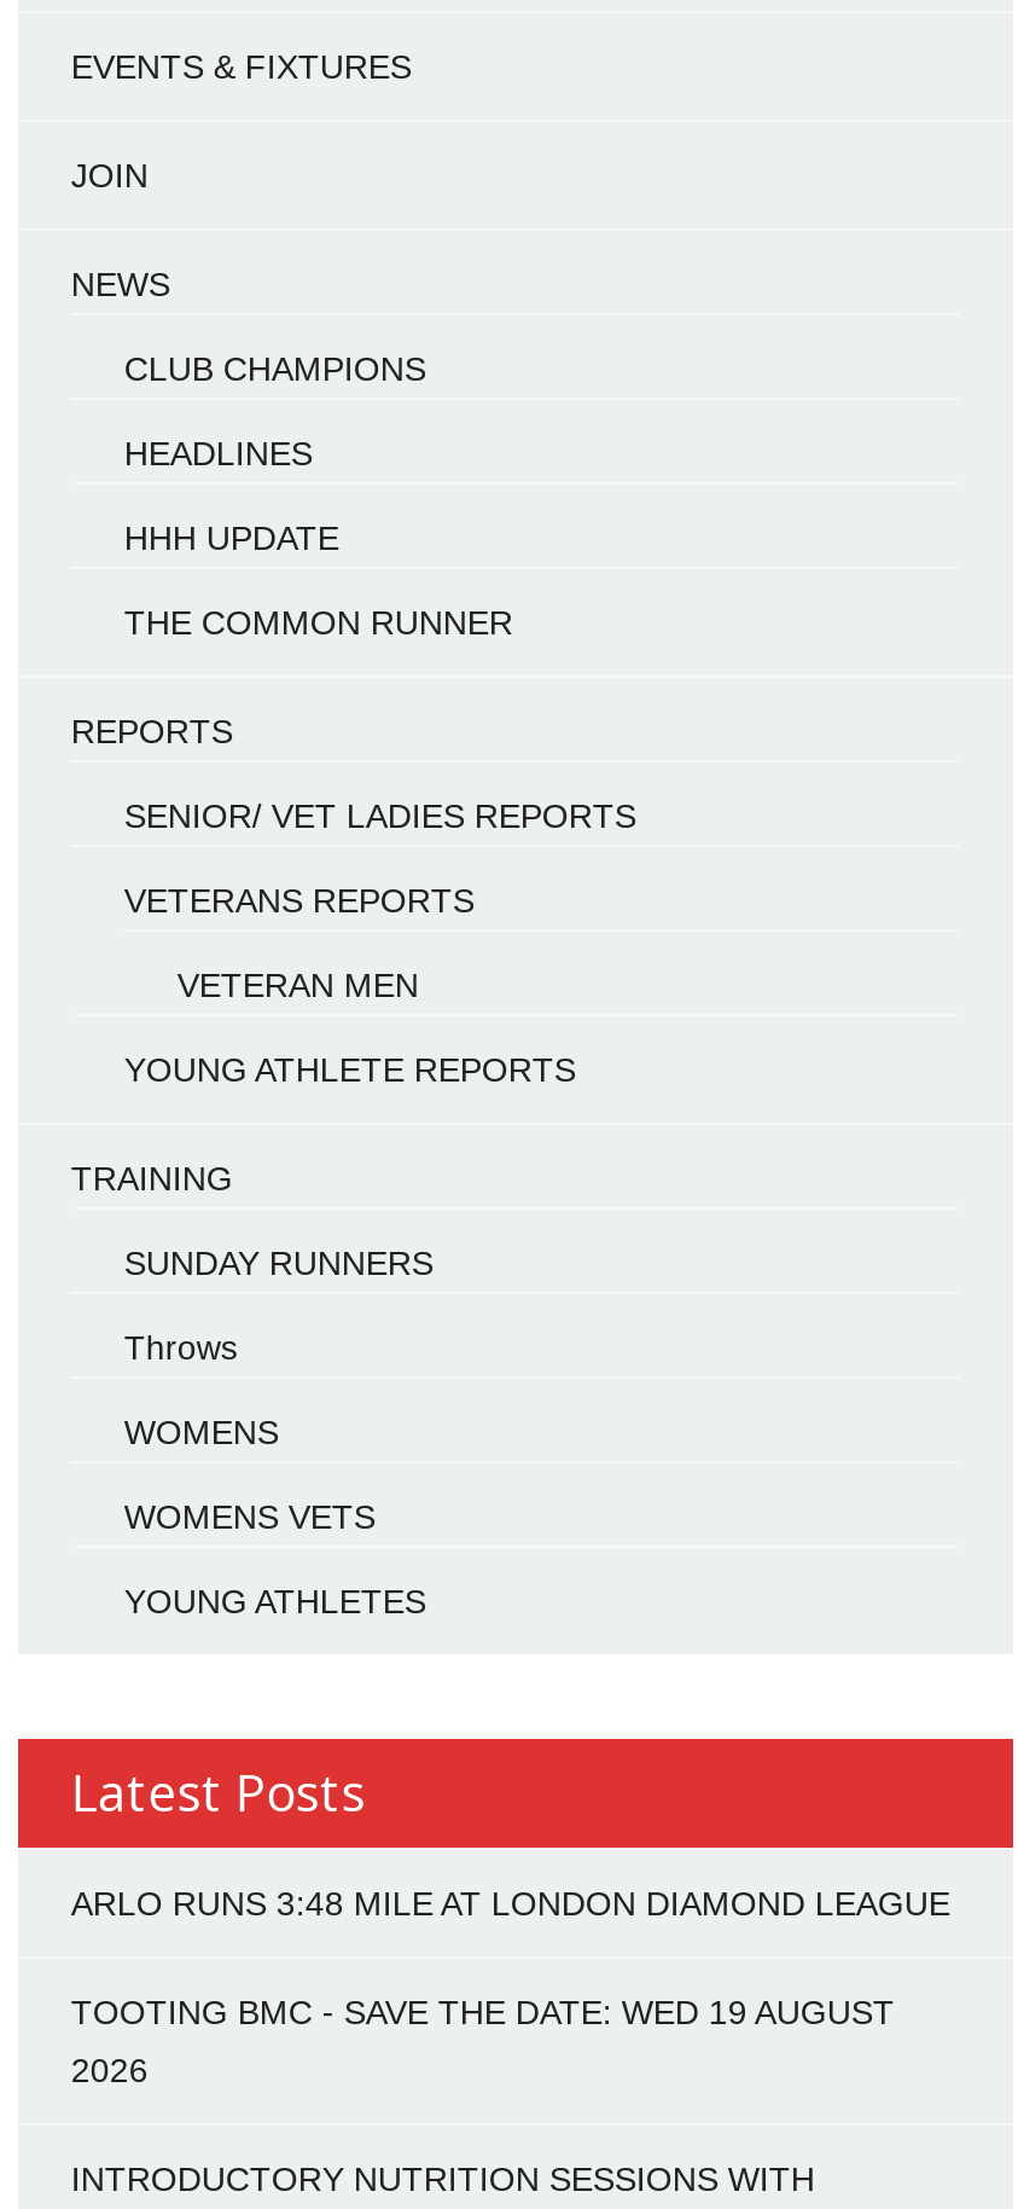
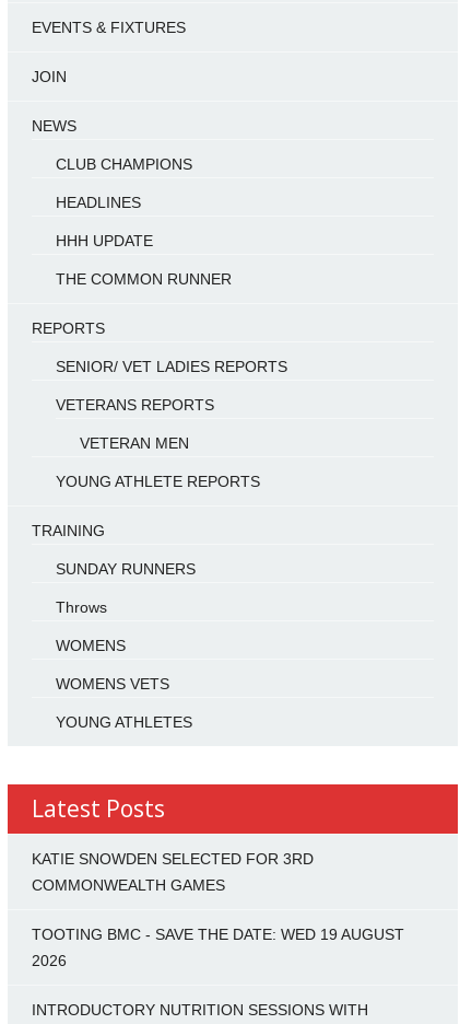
- ARLO RUNS 3:48 MILE AT LONDON DIAMOND LEAGUE
+ KATIE SNOWDEN SELECTED FOR 3RD
+ COMMONWEALTH GAMES
